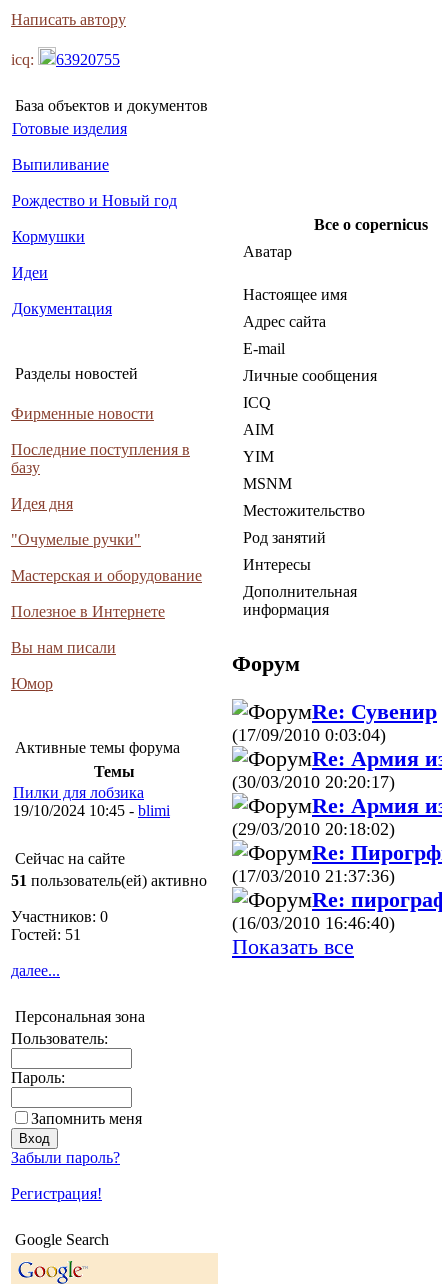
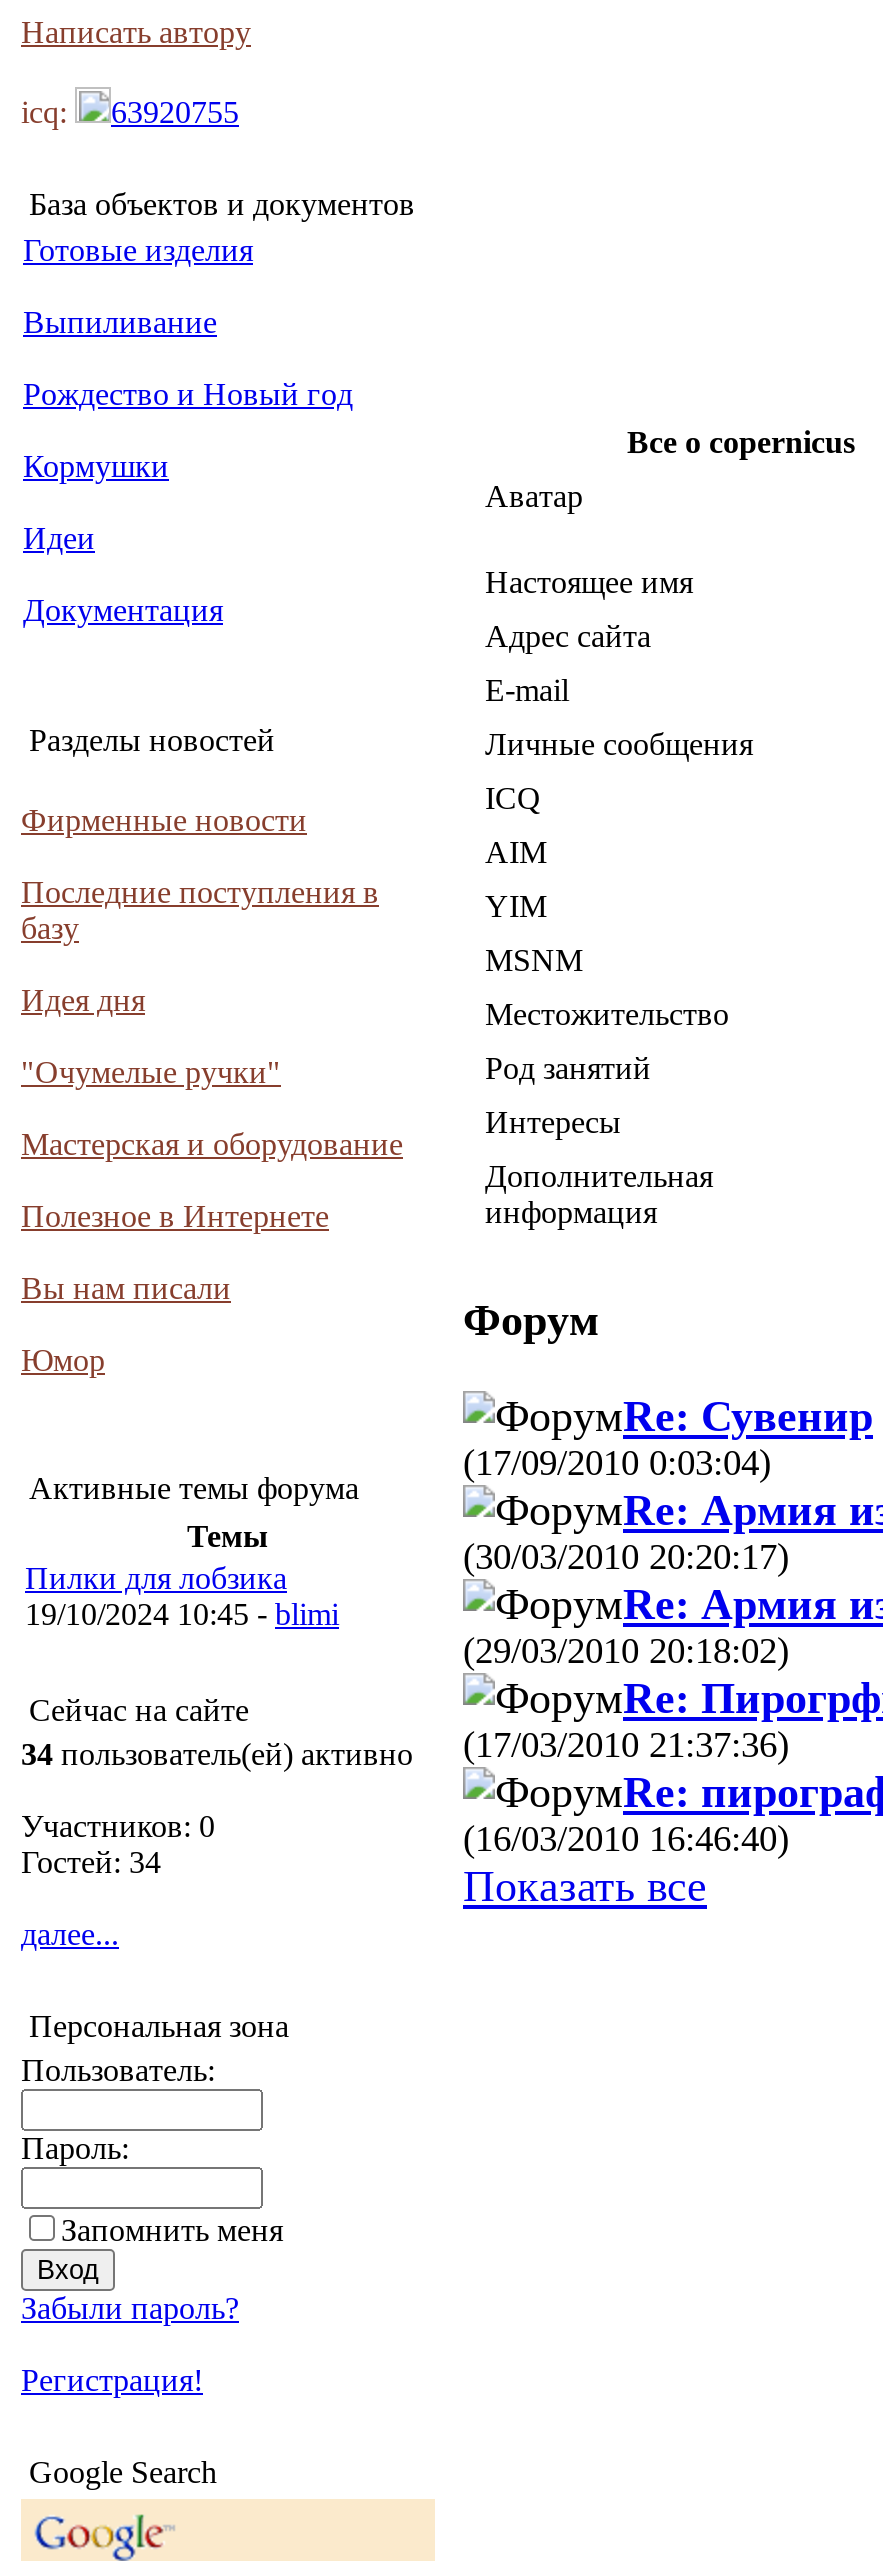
- 51 пользователь(ей) активно
+ 34 пользователь(ей) активно

- Гостей: 51
+ Гостей: 34
